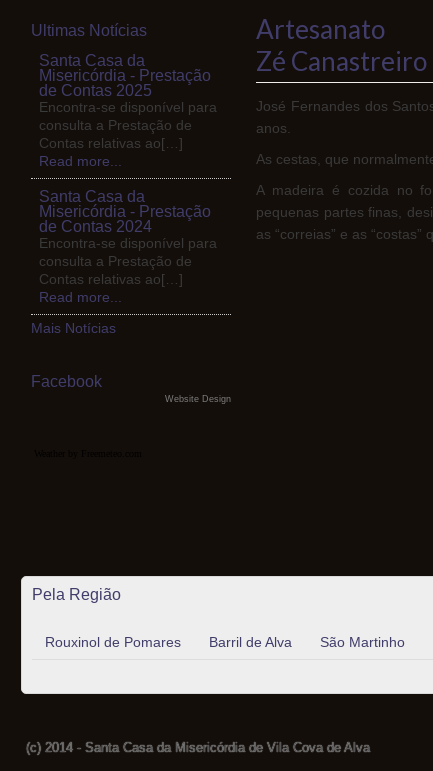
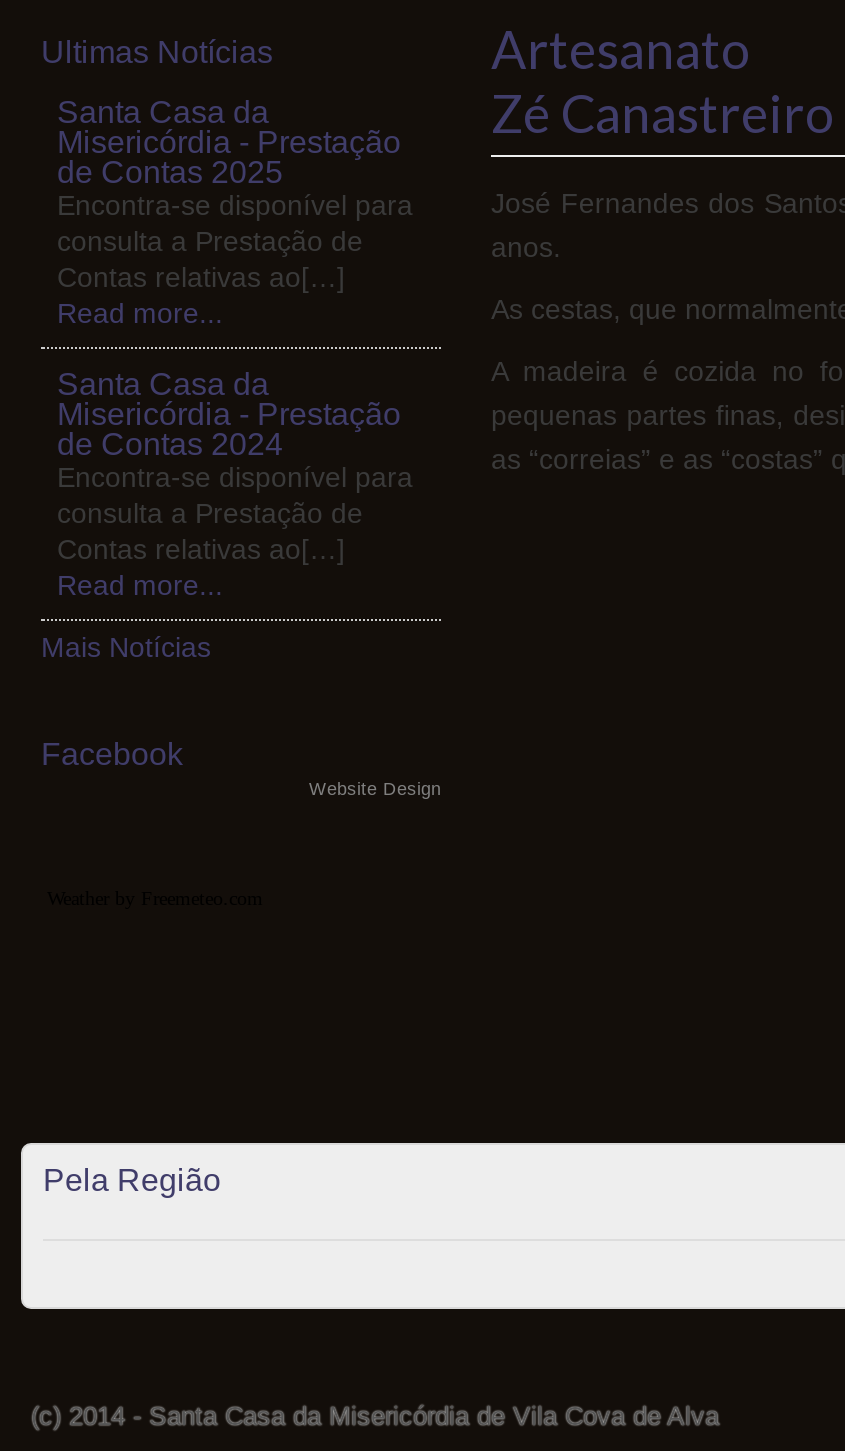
- Rouxinol de Pomares
- Barril de Alva
- São Martinho
